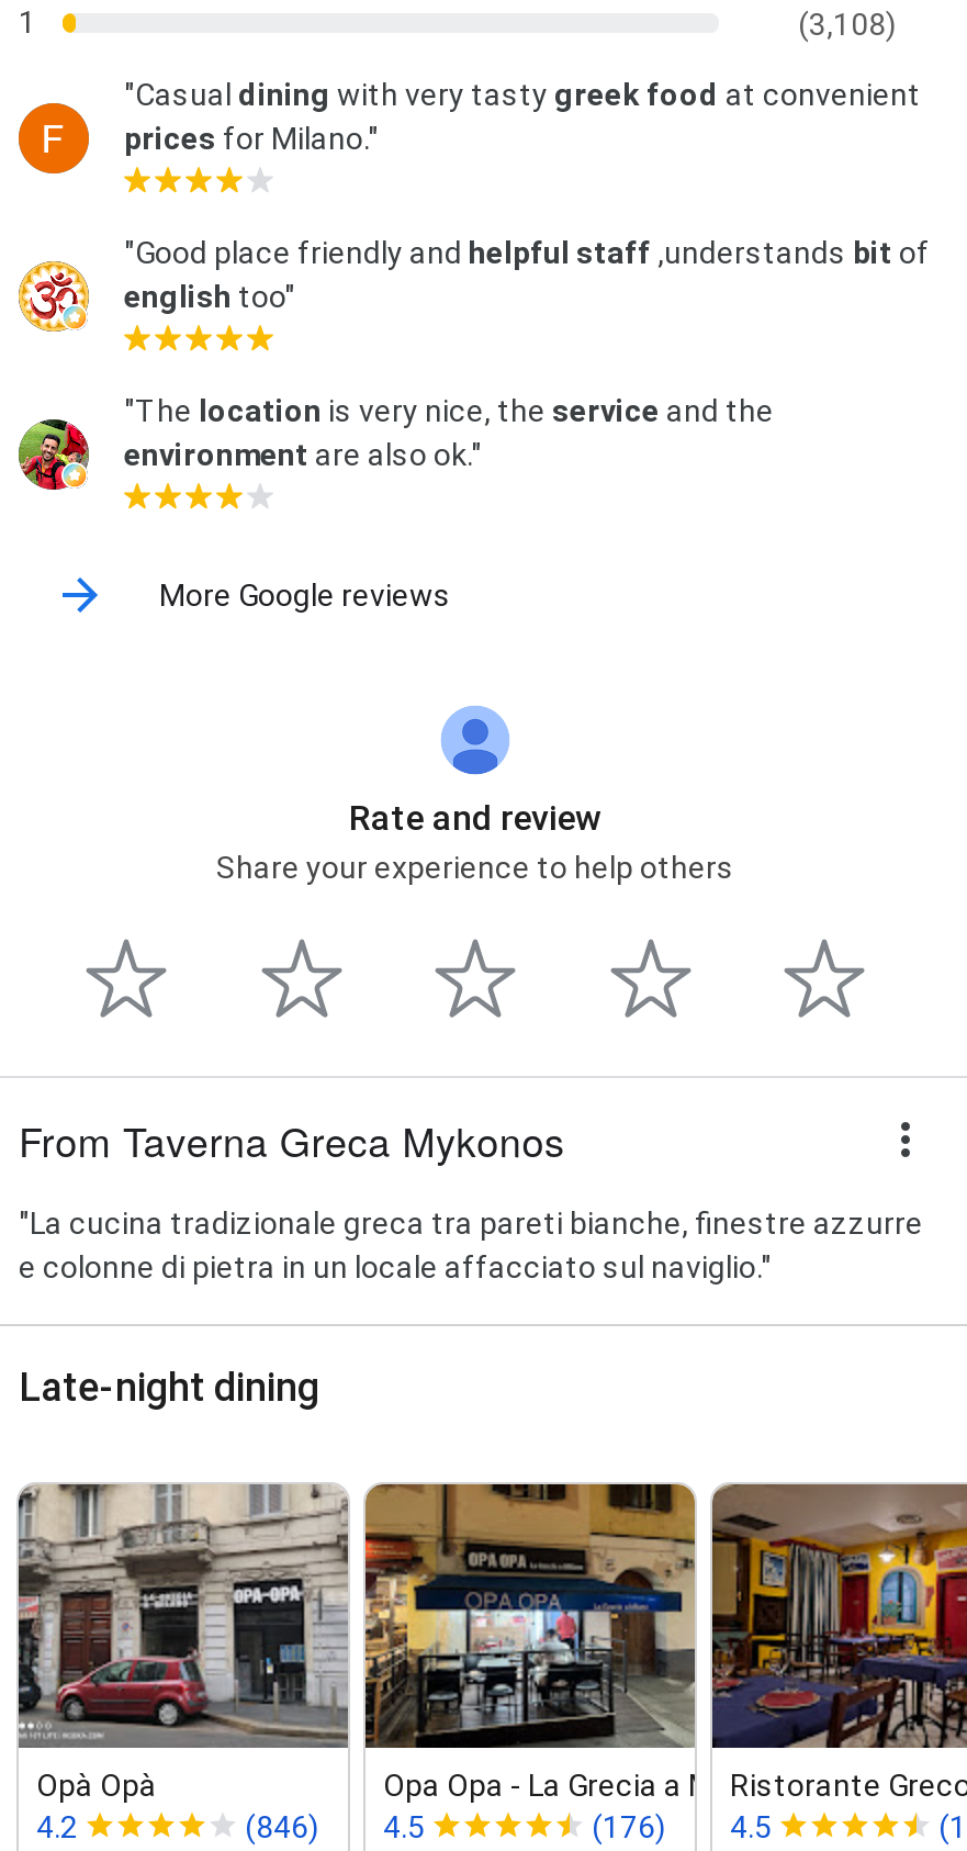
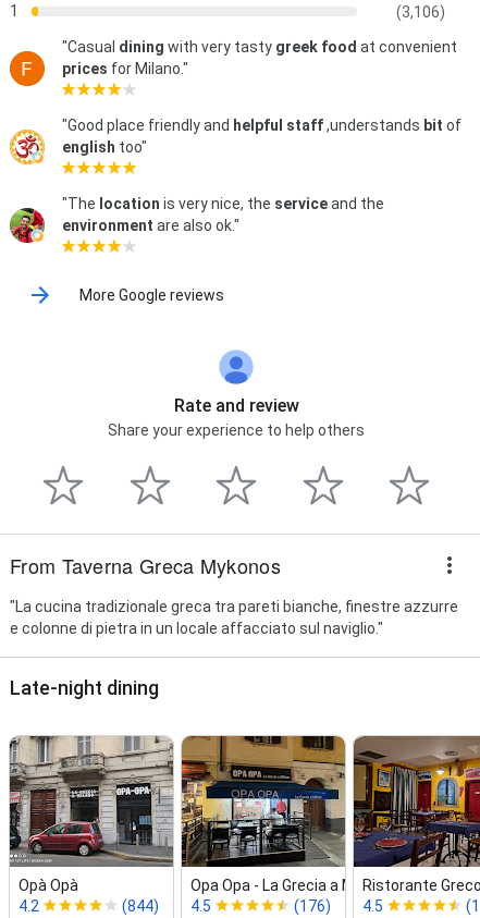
- (3,108)
+ (3,106)

- (846) 4.5
+ (844) 4.5
